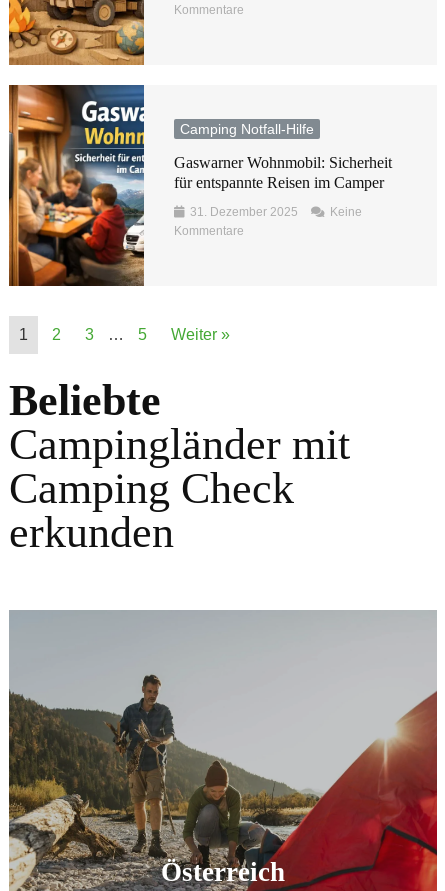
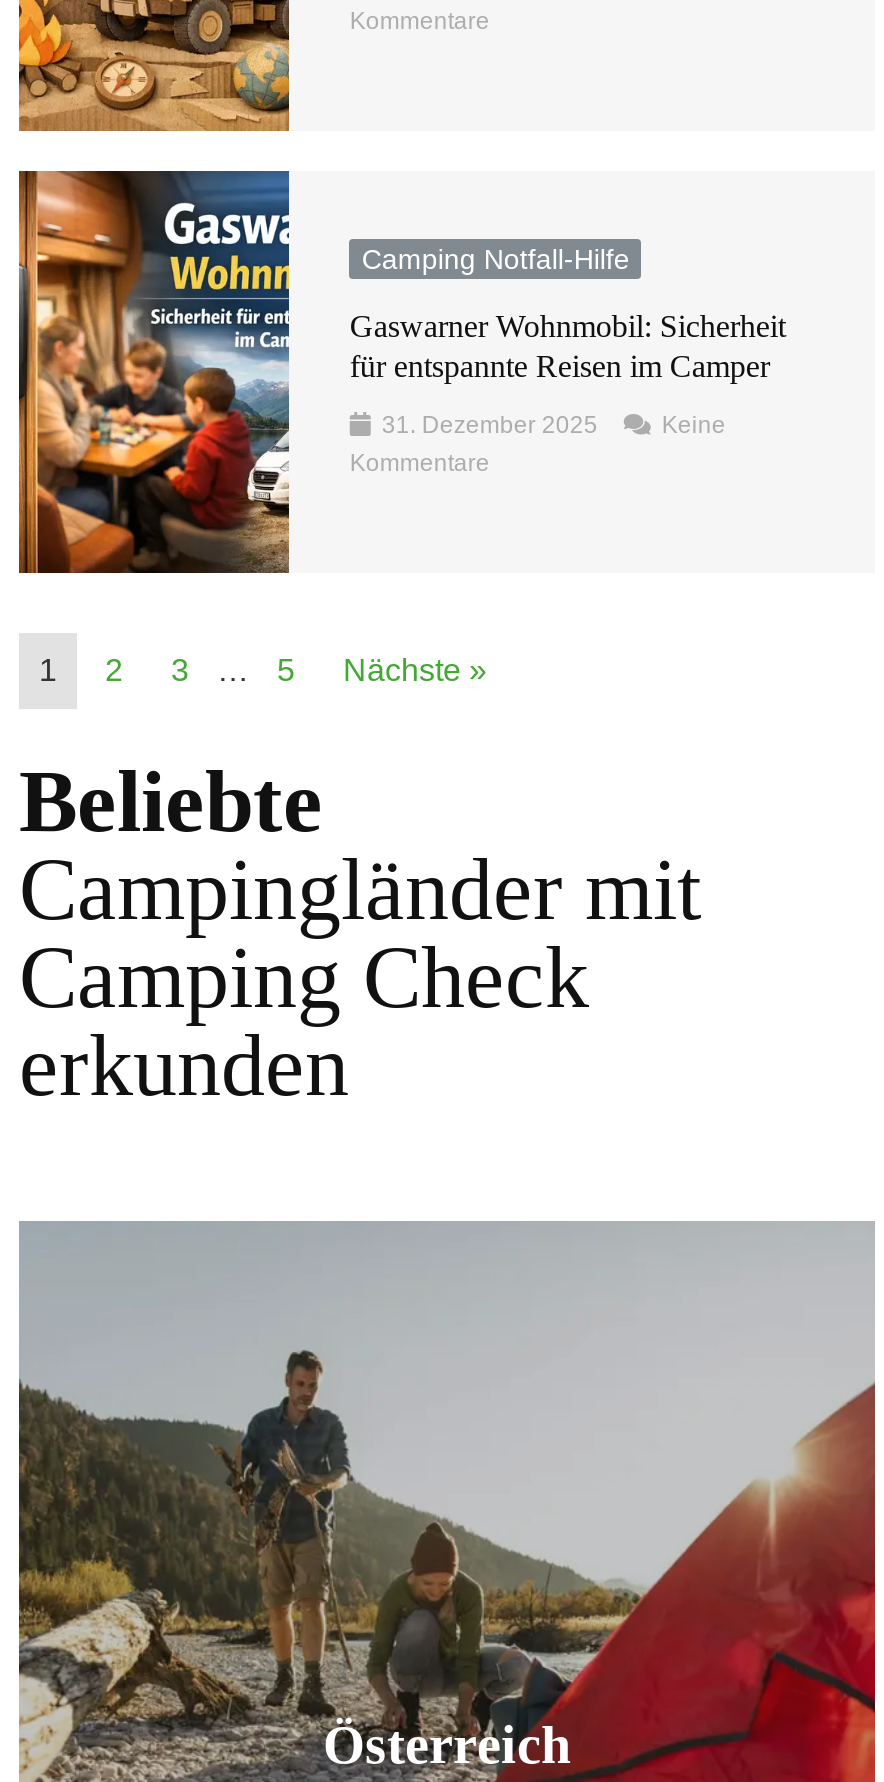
- Weiter »
+ Nächste »
